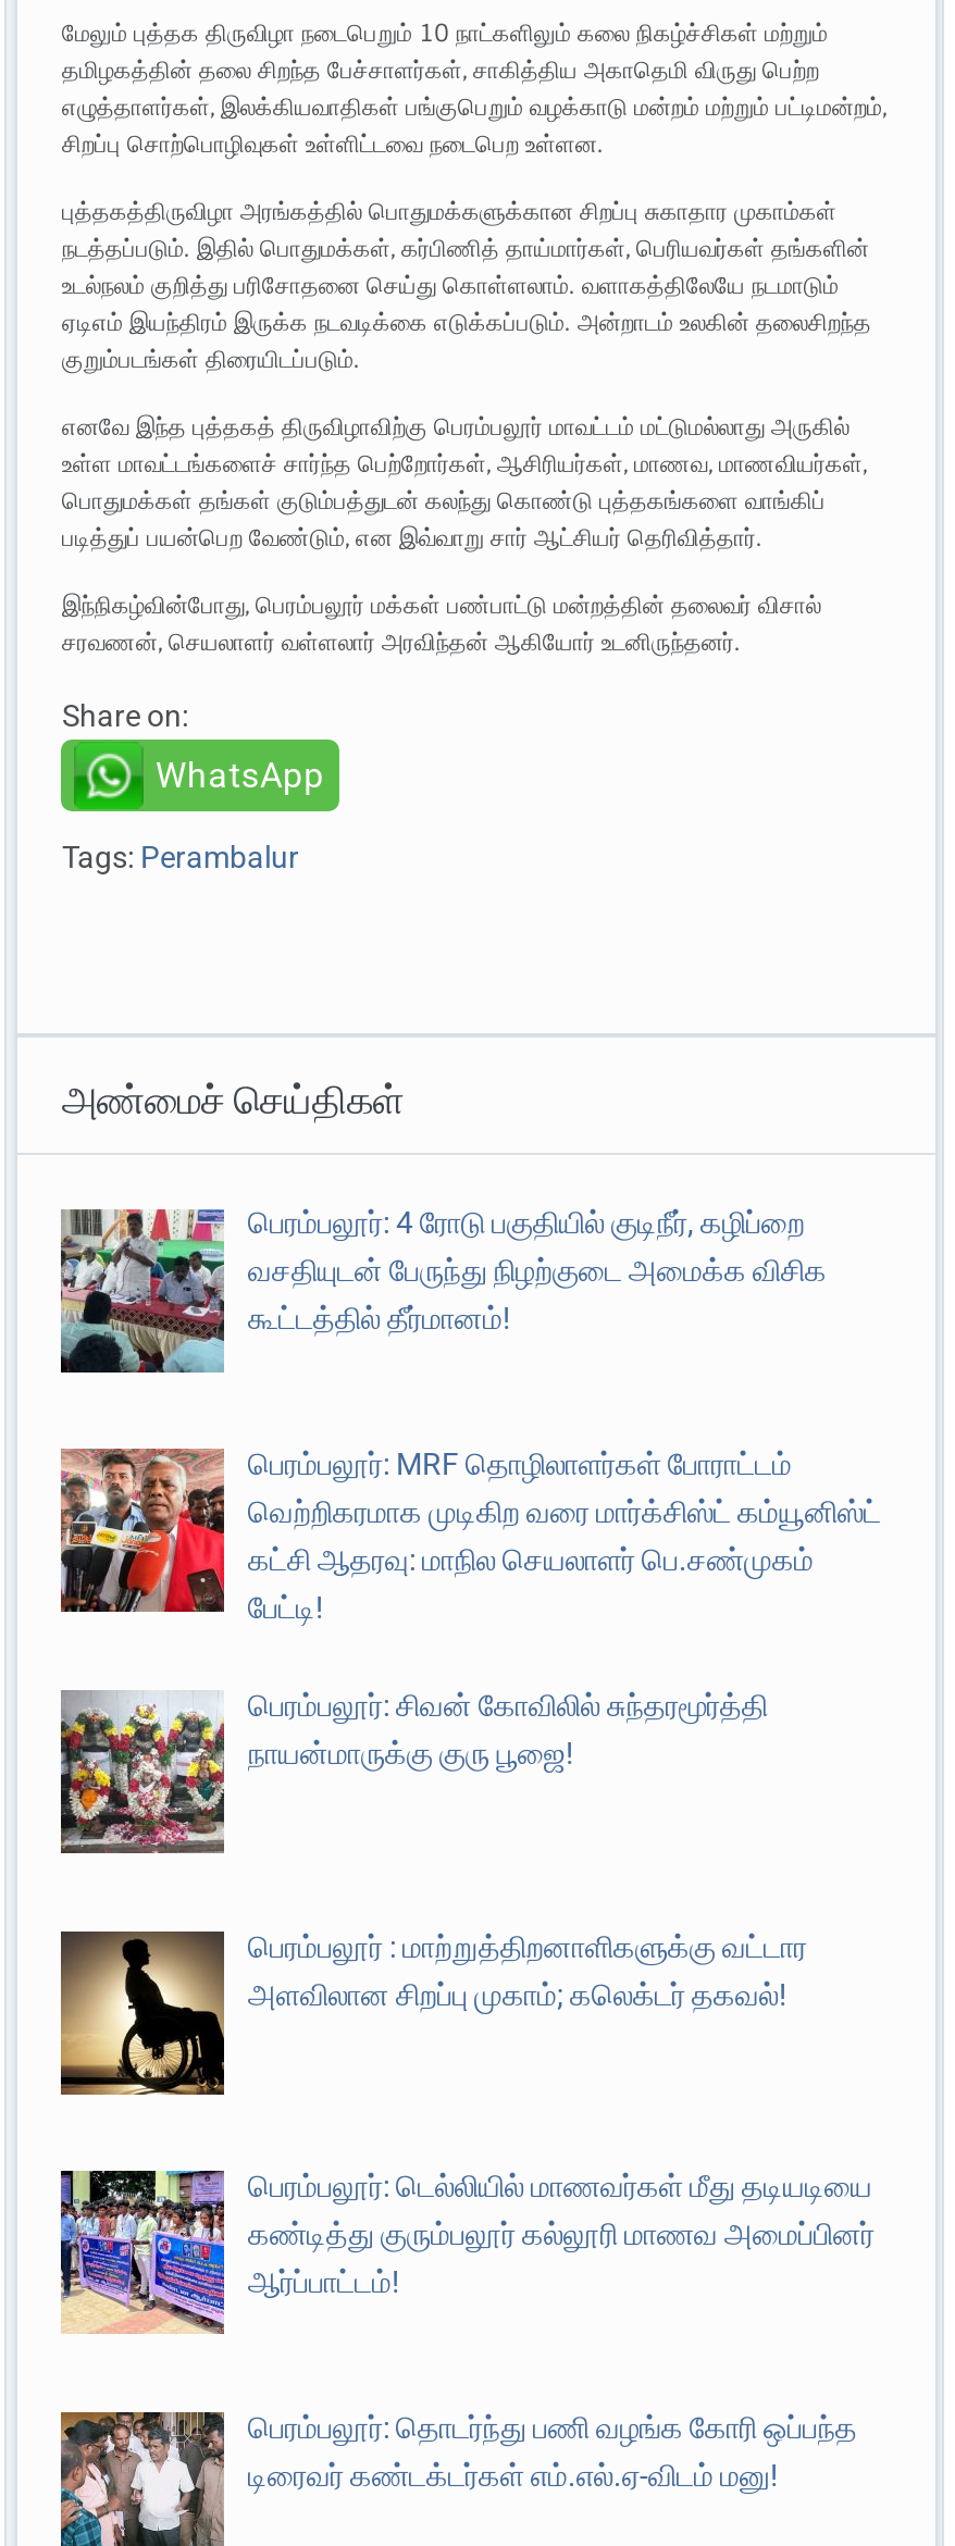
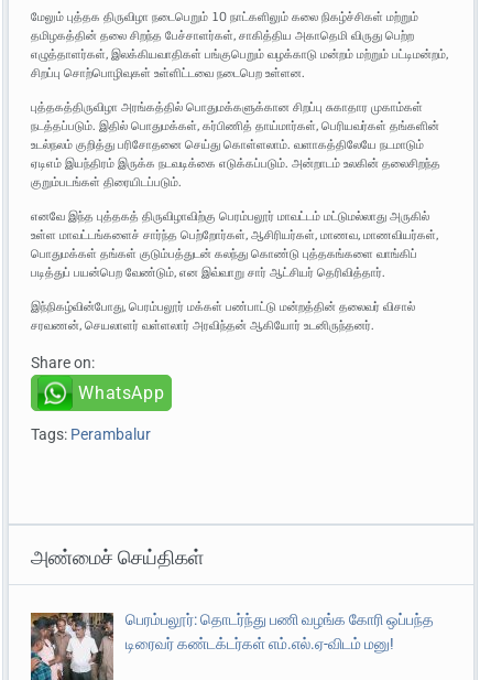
- [image]
- பெரம்பலூர்: 4 ரோடு பகுதியில் குடிநீர், கழிப்றை
- வசதியுடன் பேருந்து நிழற்குடை அமைக்க விசிக
- கூட்டத்தில் தீர்மானம்!

- [image]
- பெரம்பலூர்: MRF தொழிலாளர்கள் போராட்டம்
- வெற்றிகரமாக முடிகிற வரை மார்க்சிஸ்ட் கம்யூனிஸ்ட்
- கட்சி ஆதரவு: மாநில செயலாளர் பெ.சண்முகம்
- பேட்டி!
- பெரம்பலூர்: சிவன் கோவிலில் சுந்தரமூர்த்தி
- நாயன்மாருக்கு குரு பூஜை!

- [image]

- [image]
- பெரம்பலூர் : மாற்றுத்திறனாளிகளுக்கு வட்டார
- அளவிலான சிறப்பு முகாம்; கலெக்டர் தகவல்!

- [image]
- பெரம்பலூர்: டெல்லியில் மாணவர்கள் மீது தடியடியை
- கண்டித்து குரும்பலூர் கல்லூரி மாணவ அமைப்பினர்
- ஆர்ப்பாட்டம்!
